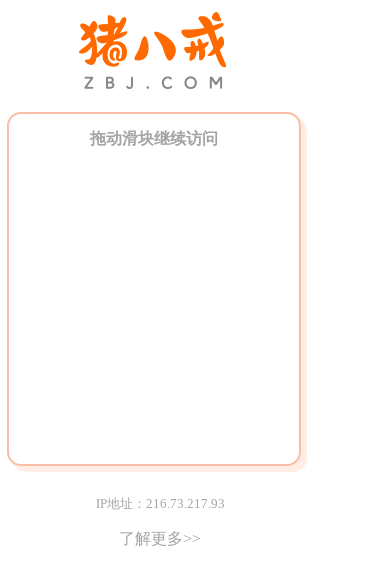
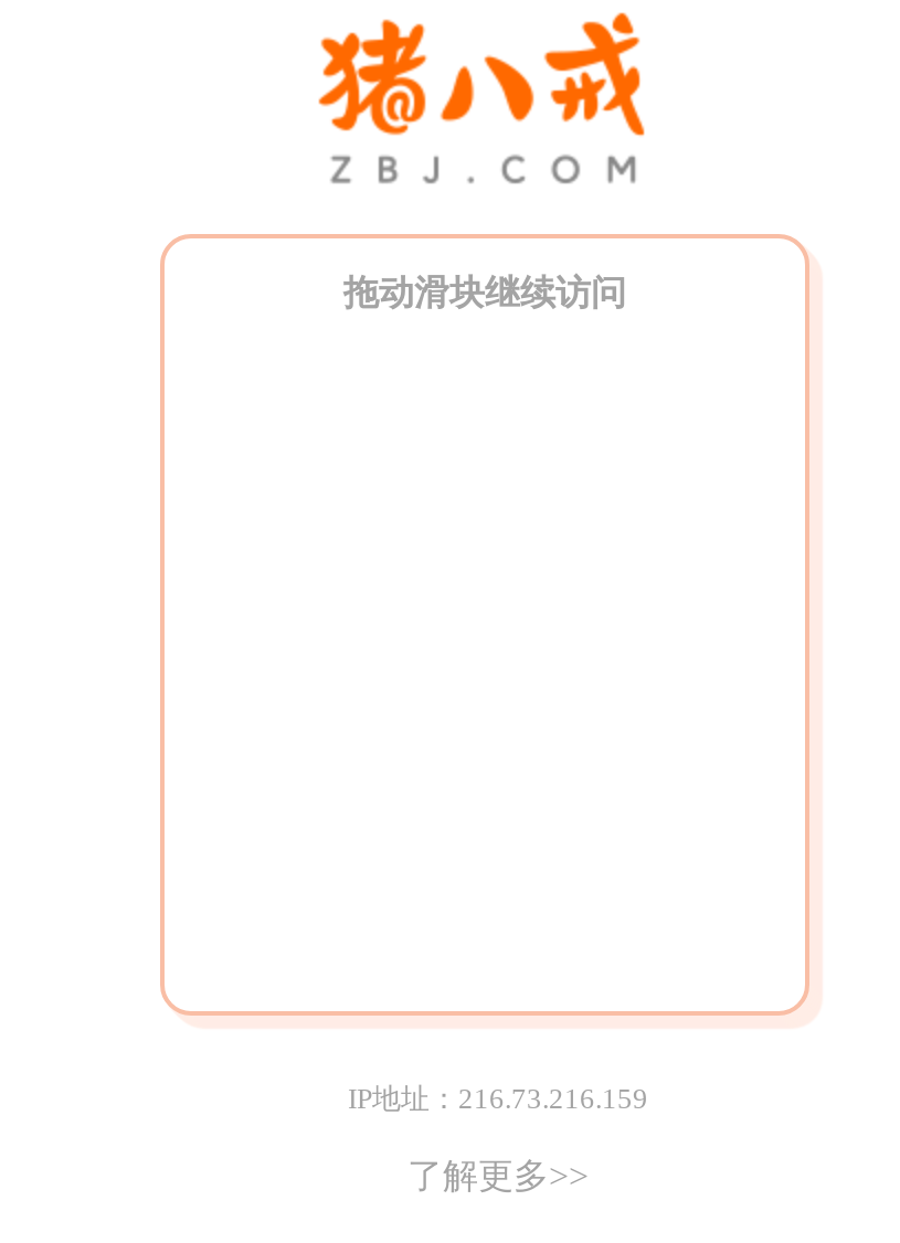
- IP地址：216.73.217.93
+ IP地址：216.73.216.159
